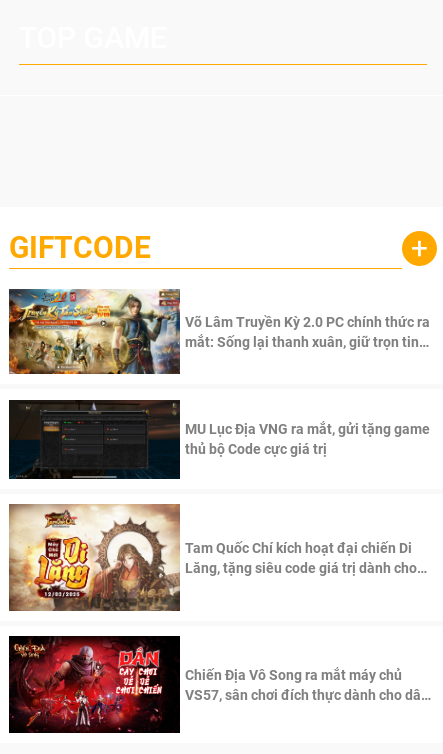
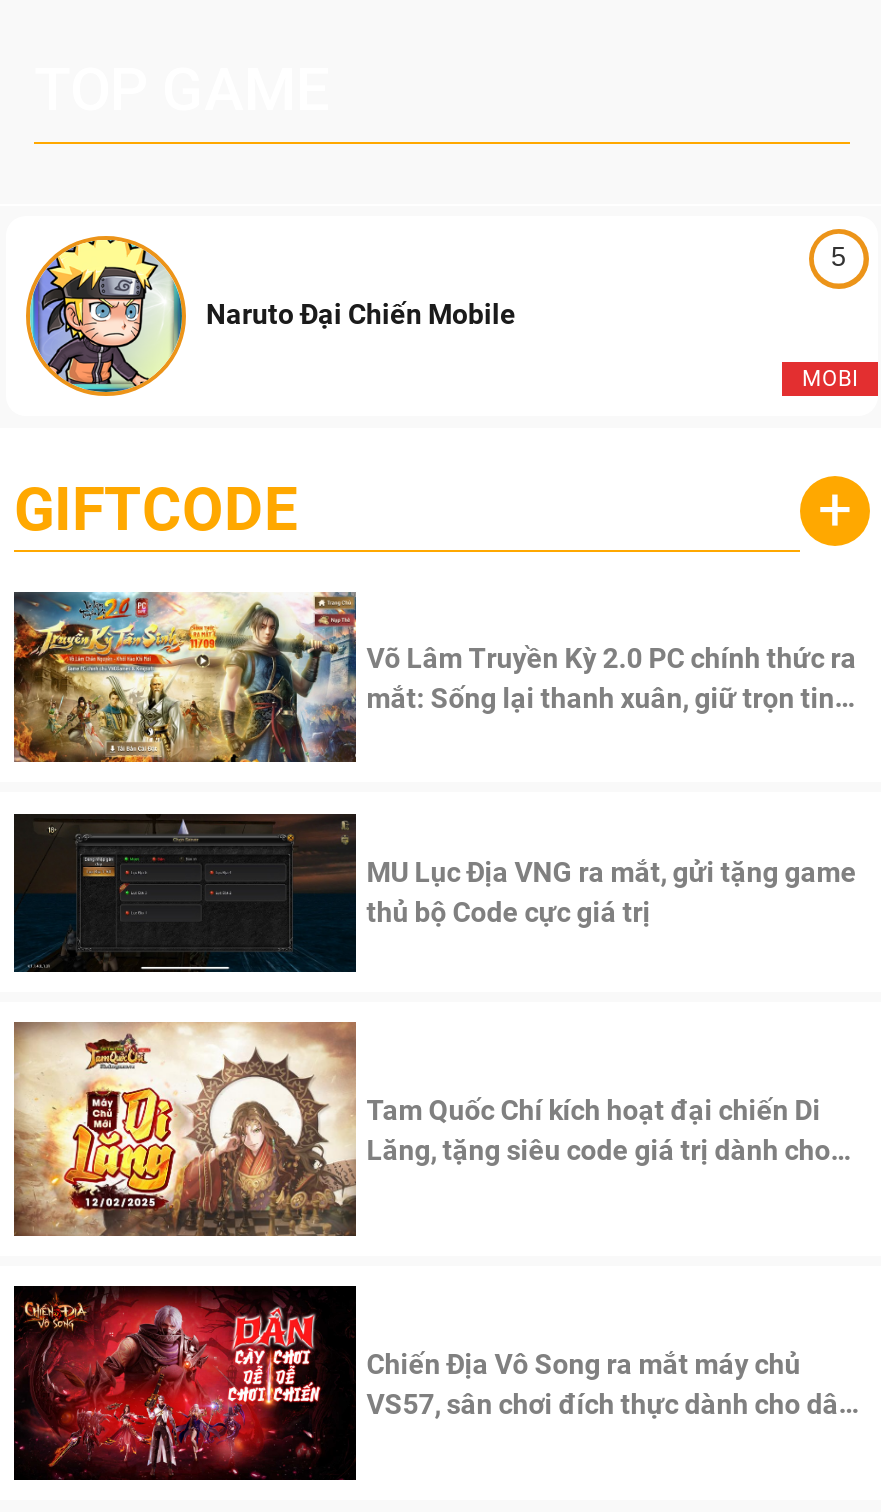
+ [image]
+ Naruto Đại Chiến Mobile

+ MOBI

+ 5
